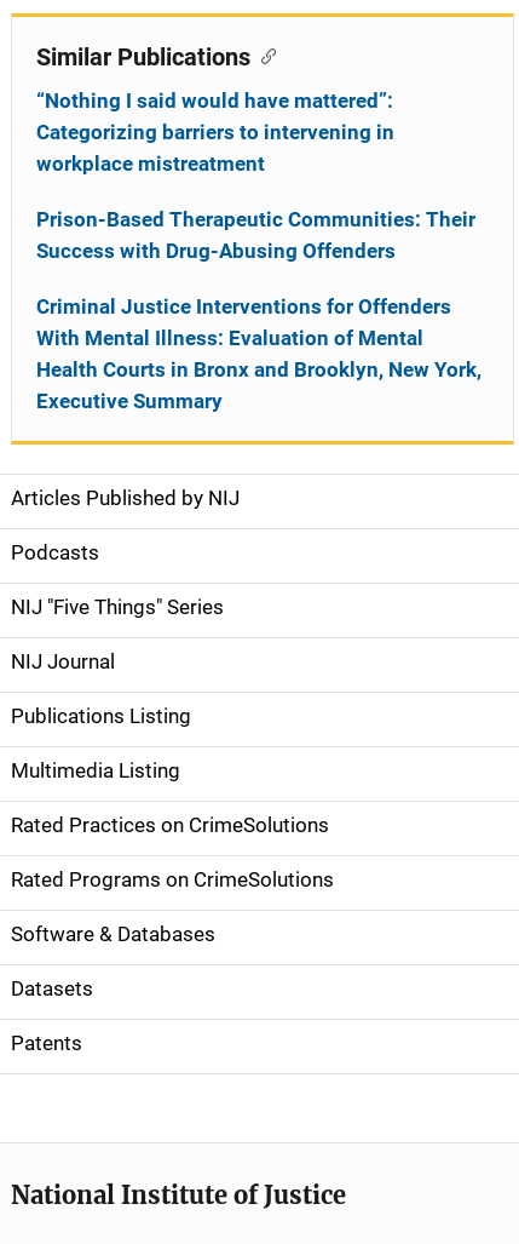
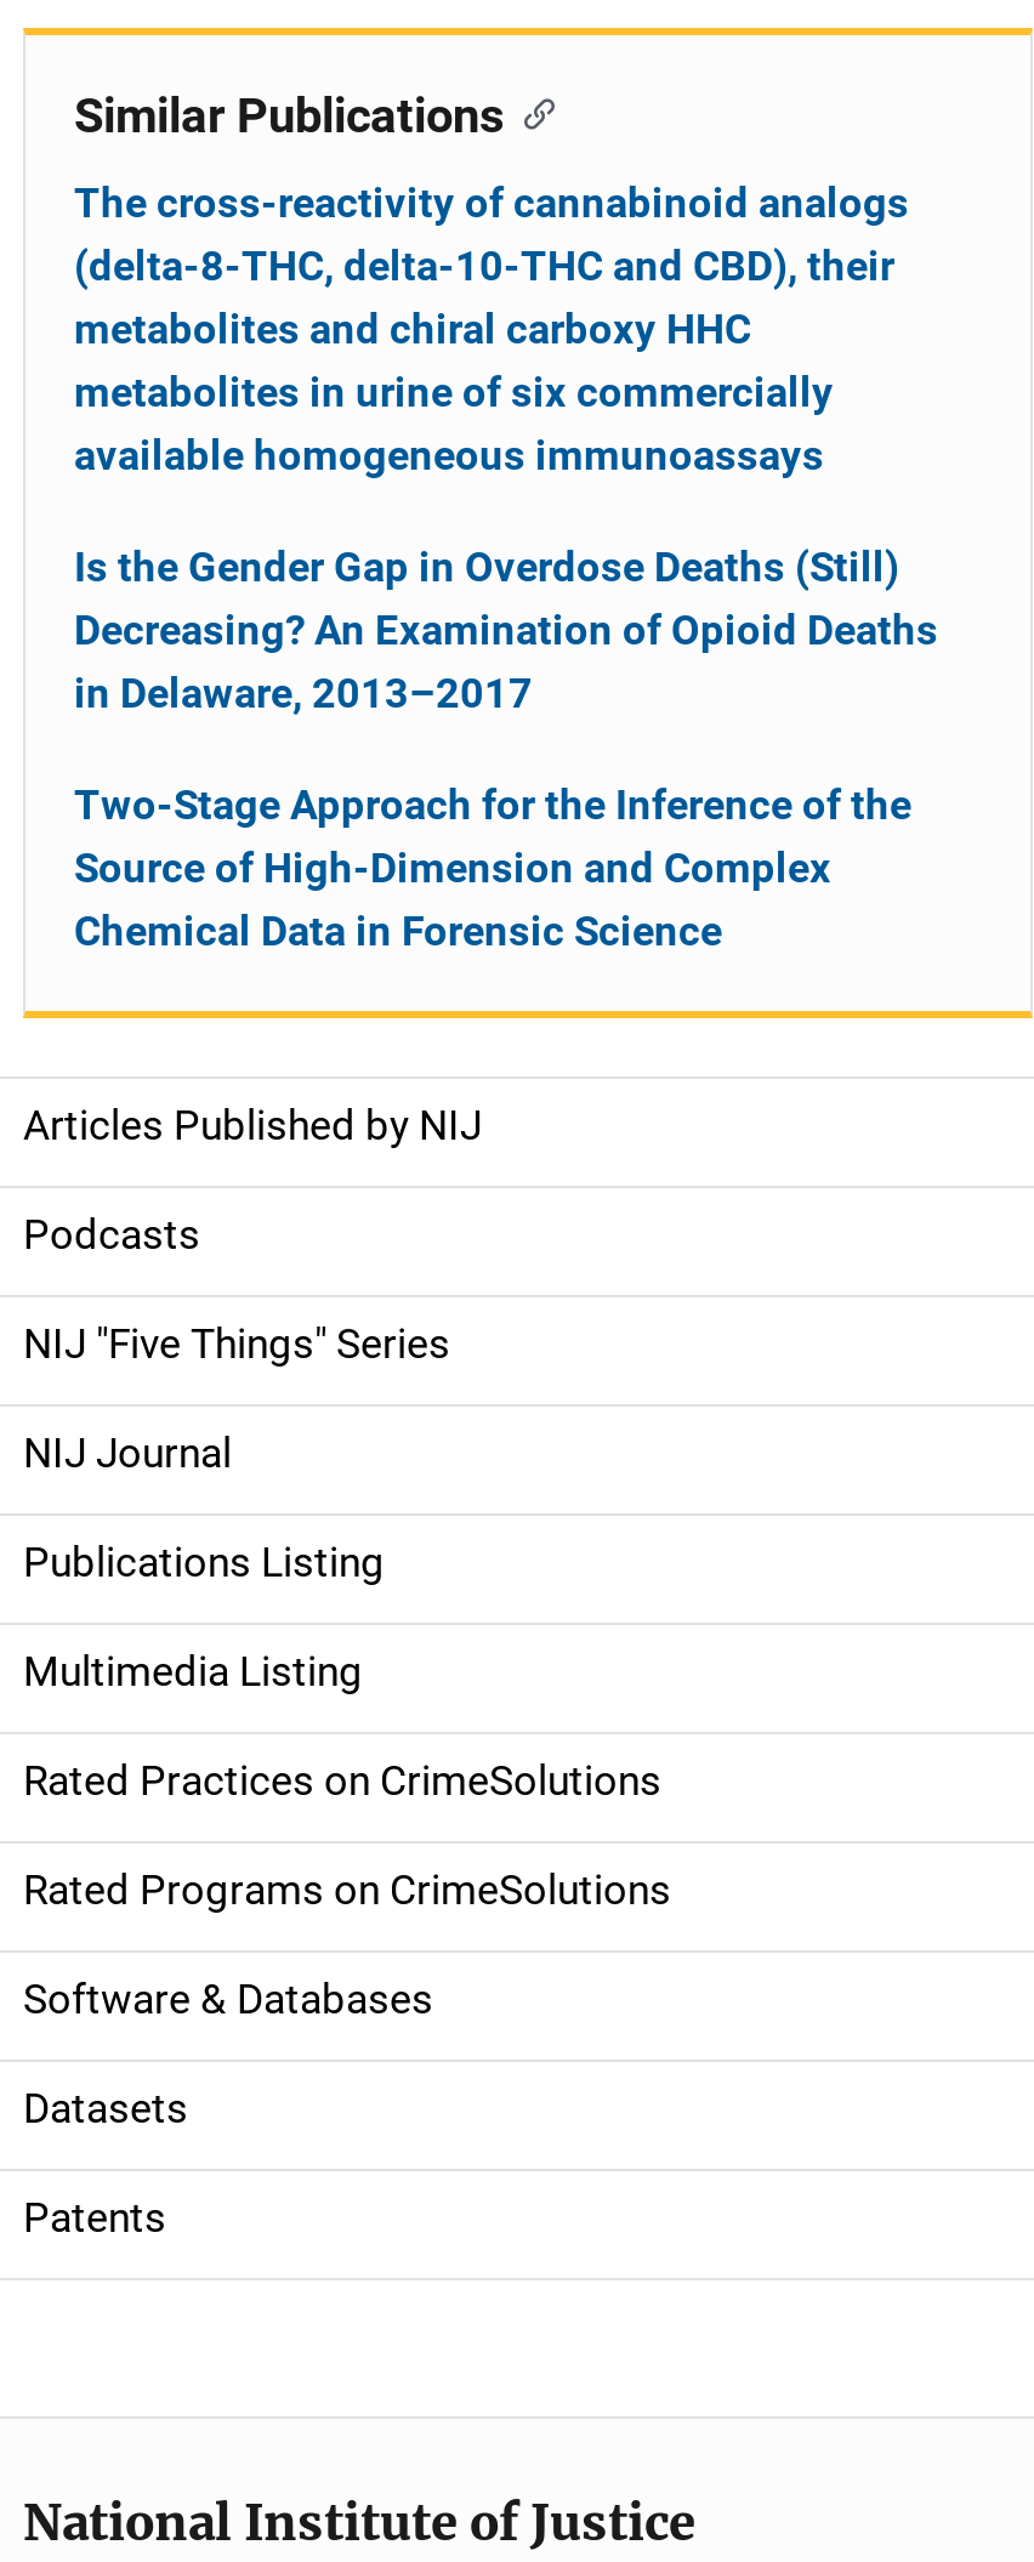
- “Nothing I said would have mattered”:
- Categorizing barriers to intervening in
- workplace mistreatment
+ The cross-reactivity of cannabinoid analogs
+ (delta-8-THC, delta-10-THC and CBD), their
+ metabolites and chiral carboxy HHC
+ metabolites in urine of six commercially
+ available homogeneous immunoassays

- Prison-Based Therapeutic Communities: Their
- Success with Drug-Abusing Offenders
+ Is the Gender Gap in Overdose Deaths (Still)
+ Decreasing? An Examination of Opioid Deaths
+ in Delaware, 2013–2017

- Criminal Justice Interventions for Offenders
- With Mental Illness: Evaluation of Mental
- Health Courts in Bronx and Brooklyn, New York,
- Executive Summary
+ Two-Stage Approach for the Inference of the
+ Source of High-Dimension and Complex
+ Chemical Data in Forensic Science
